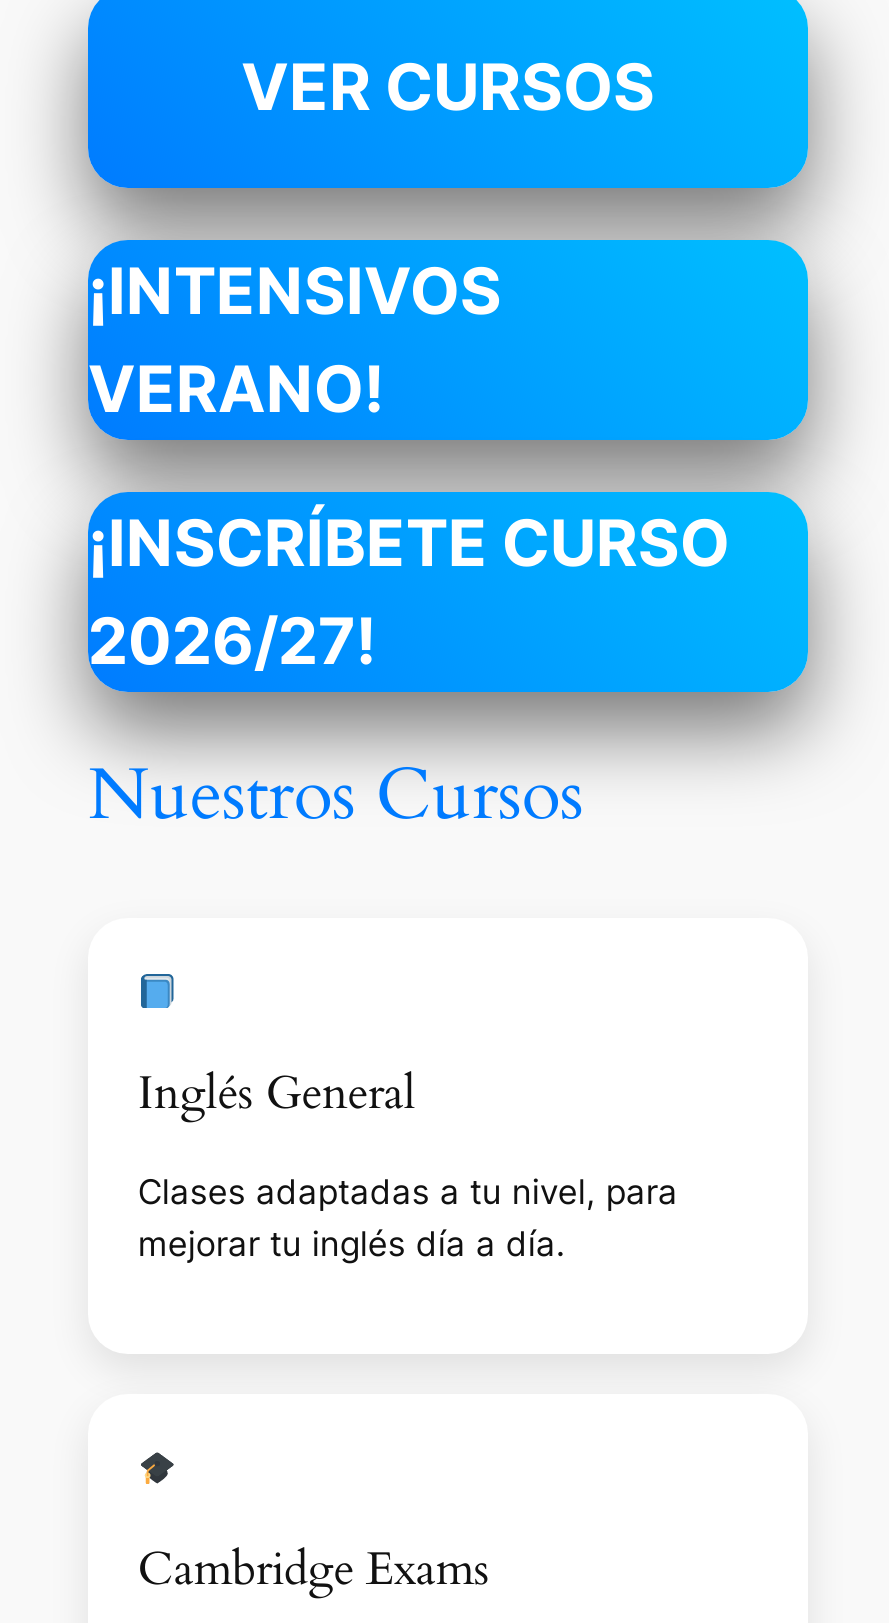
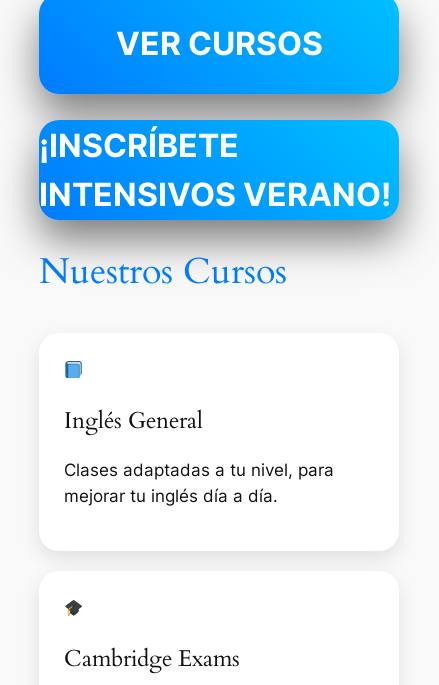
- ¡INTENSIVOS
- VERANO!
- ¡INSCRÍBETE CURSO
- 2026/27!
+ ¡INSCRÍBETE
+ INTENSIVOS VERANO!
